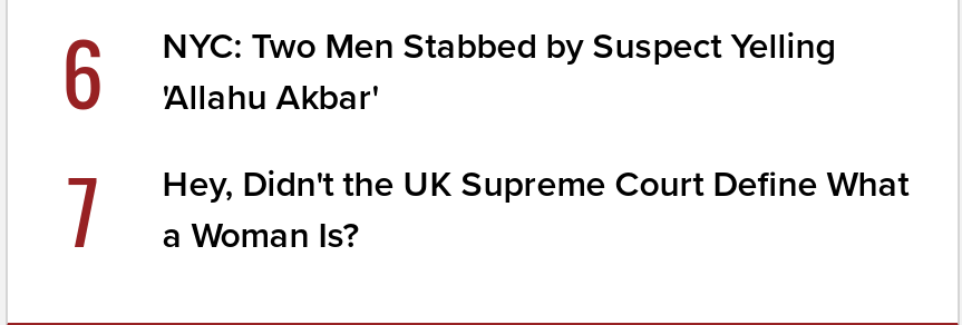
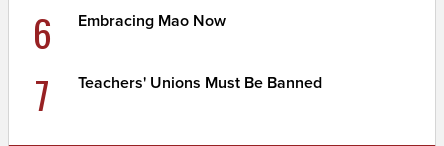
- NYC: Two Men Stabbed by Suspect Yelling
- 'Allahu Akbar'
+ Embracing Mao Now

- Hey, Didn't the UK Supreme Court Define What
- a Woman Is?
+ Teachers' Unions Must Be Banned
